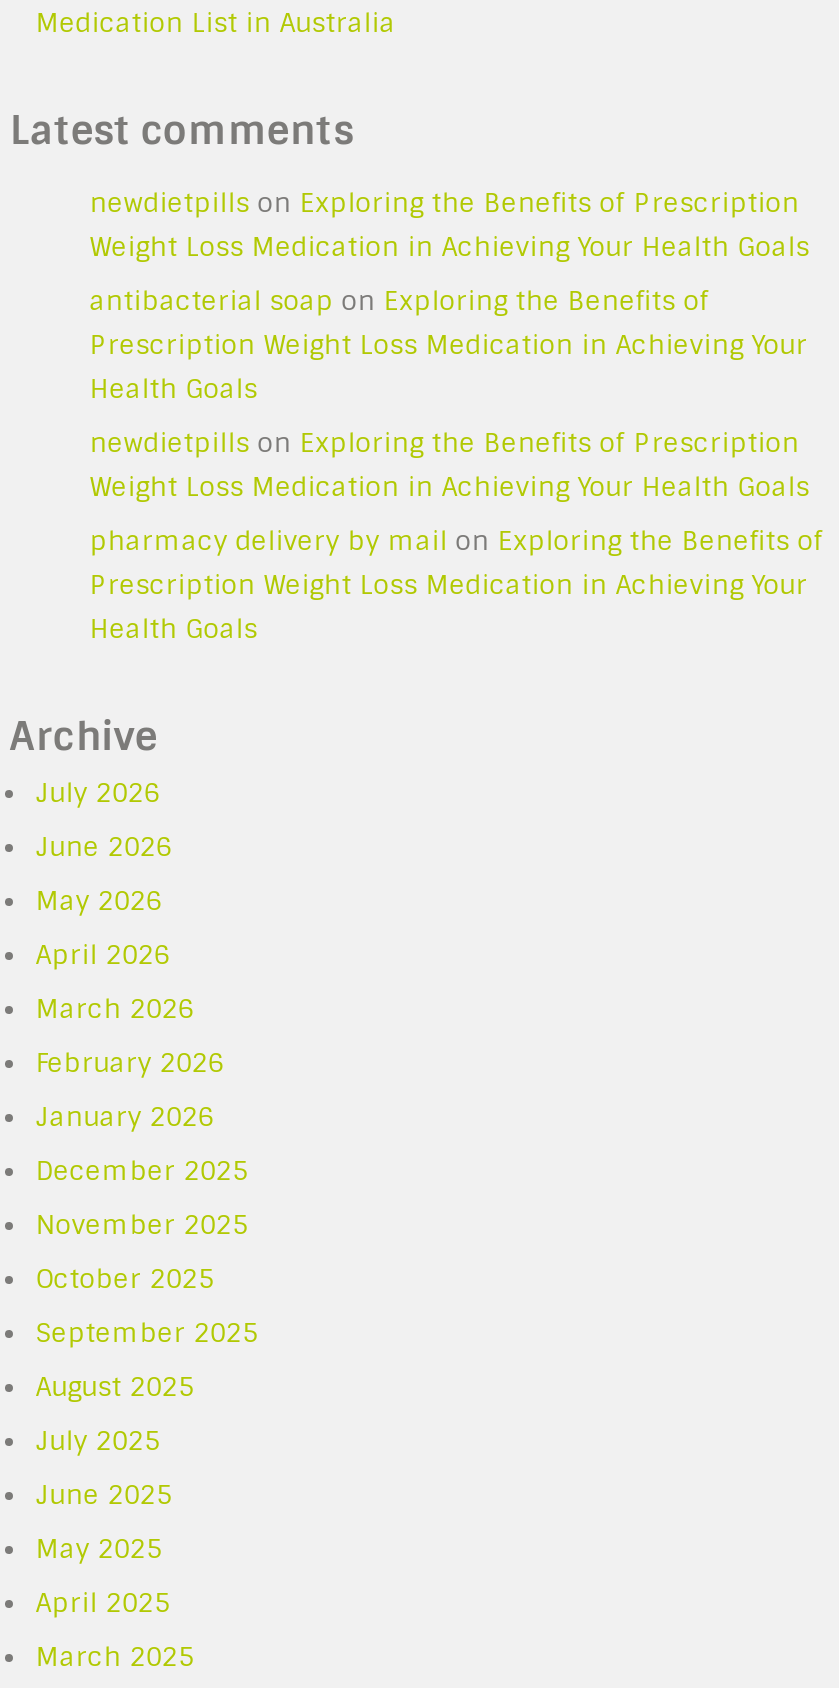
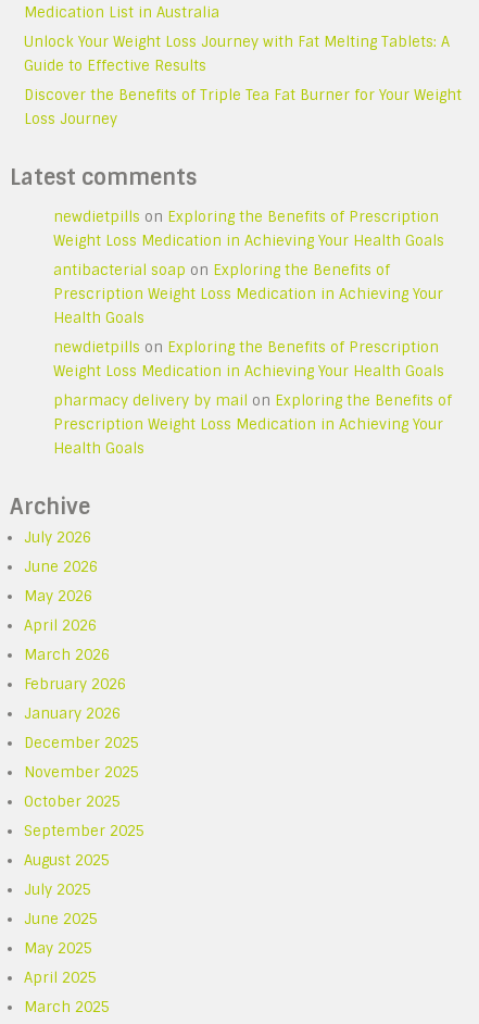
+ Unlock Your Weight Loss Journey with Fat Melting Tablets: A
+ Guide to Effective Results
+ Discover the Benefits of Triple Tea Fat Burner for Your Weight
+ Loss Journey
